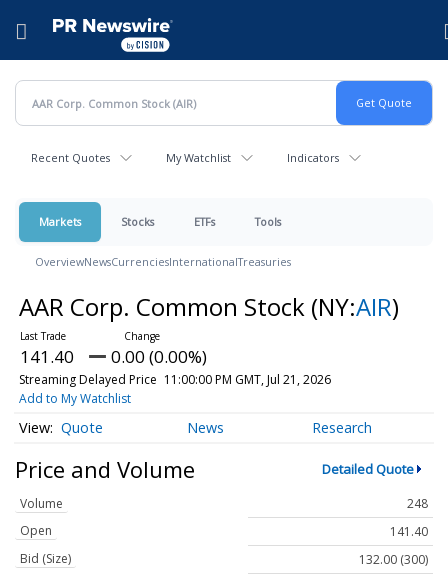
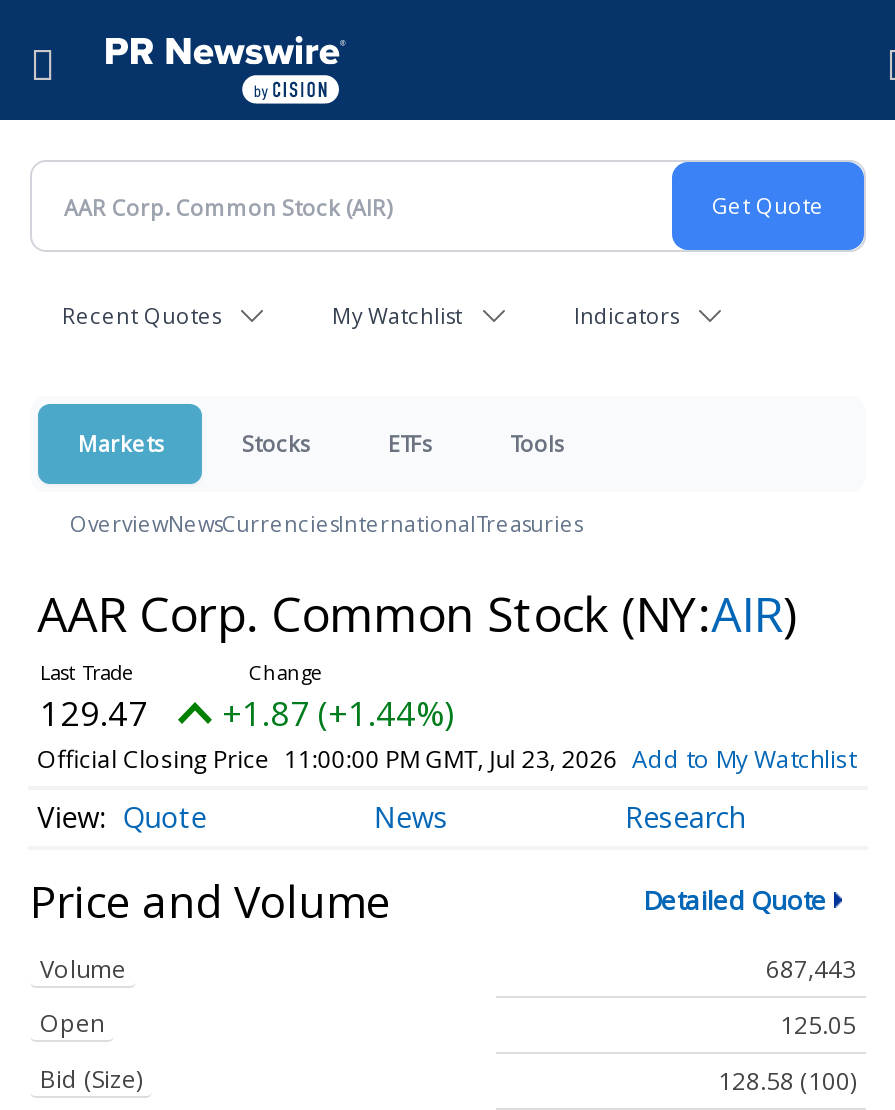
- 141.40
- 0.00 (0.00%)
- Streaming Delayed Price 11:00:00 PM GMT, Jul 21, 2026
- Add to My Watchlist
+ 129.47
+ +1.87 (+1.44%)
+ Official Closing Price 11:00:00 PM GMT, Jul 23, 2026 Add to My Watchlist

- 248
+ 687,443

- 141.40
+ 125.05

- 132.00 (300)
+ 128.58 (100)
